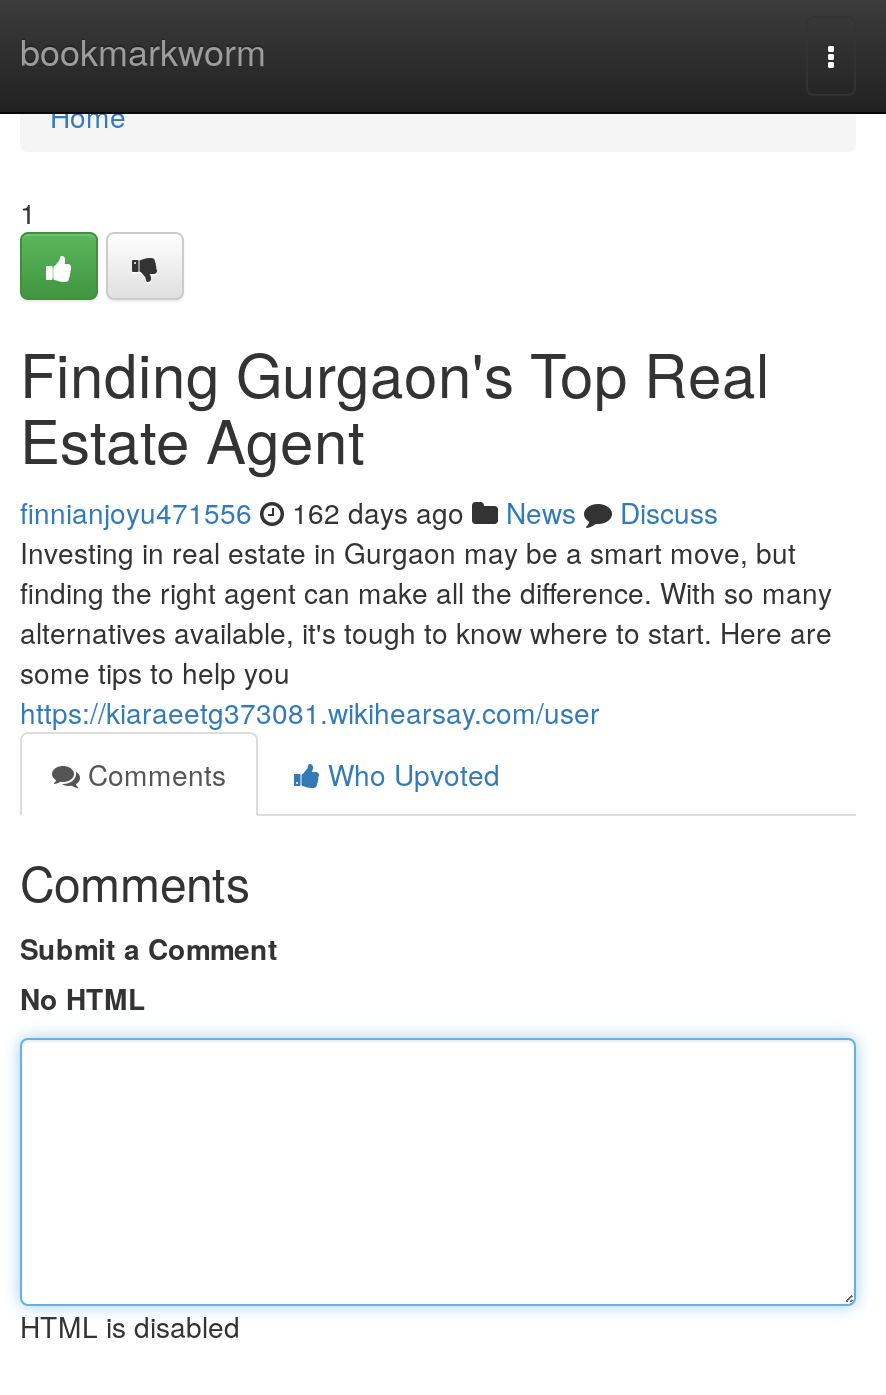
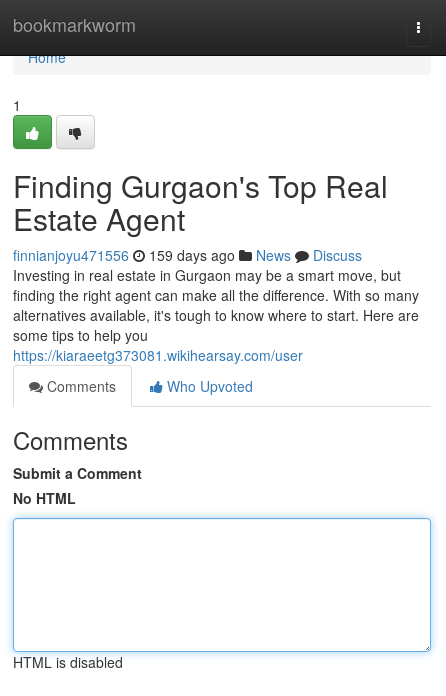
- finnianjoyu471556 162 days ago News Discuss
+ finnianjoyu471556 159 days ago News Discuss
